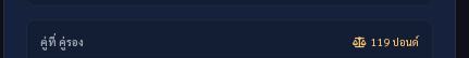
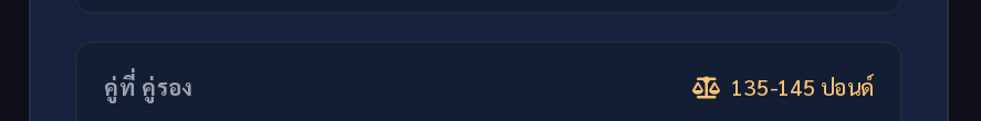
- 119 ปอนด์
+ 135-145 ปอนด์
